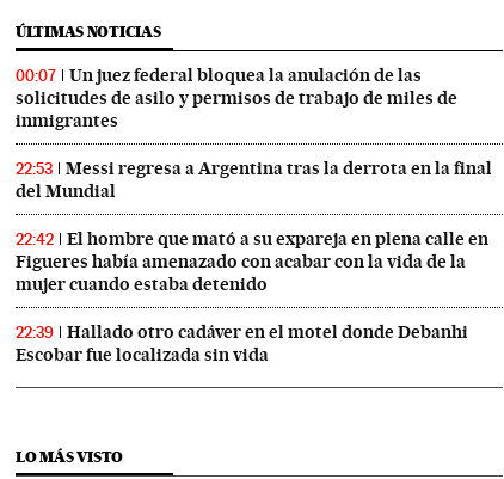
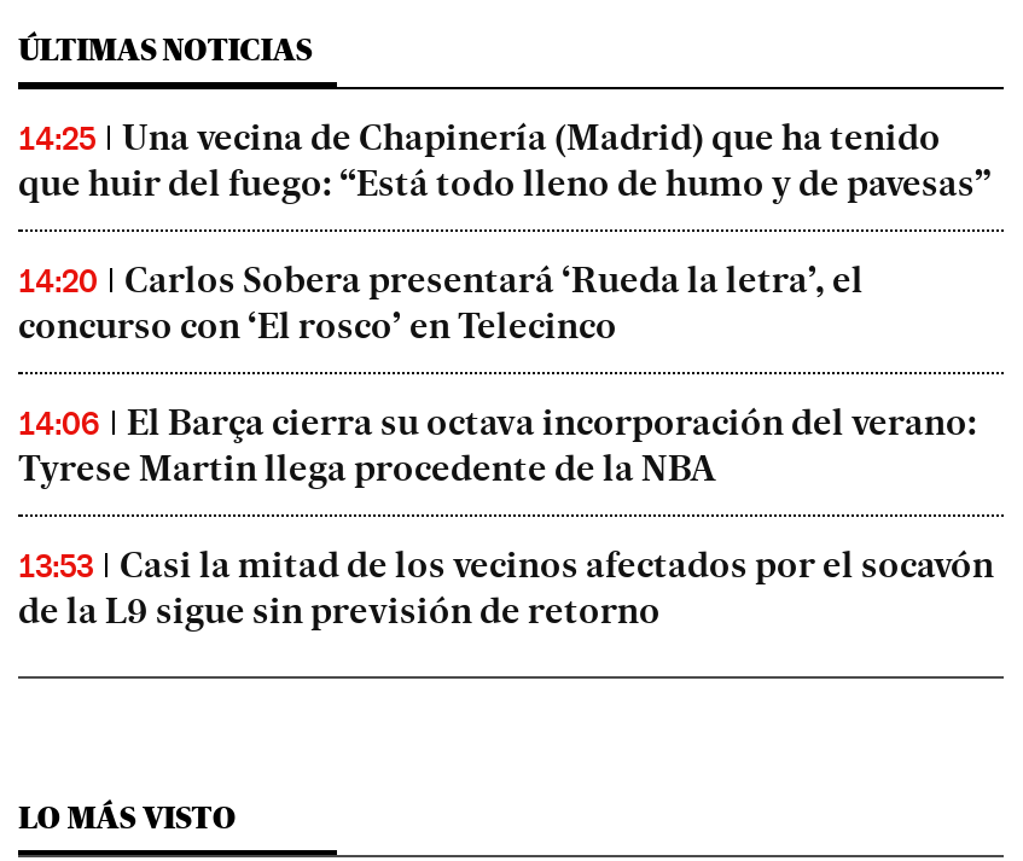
- 00:07
- Un juez federal bloquea la anulación de las
- solicitudes de asilo y permisos de trabajo de miles de
- inmigrantes
+ 14:25
+ Una vecina de Chapinería (Madrid) que ha tenido
+ que huir del fuego: “Está todo lleno de humo y de pavesas”

- 22:53
- Messi regresa a Argentina tras la derrota en la final
- del Mundial
+ 14:20
+ Carlos Sobera presentará ‘Rueda la letra’, el
+ concurso con ‘El rosco’ en Telecinco

- 22:42
- El hombre que mató a su expareja en plena calle en
- Figueres había amenazado con acabar con la vida de la
- mujer cuando estaba detenido
+ 14:06
+ El Barça cierra su octava incorporación del verano:
+ Tyrese Martin llega procedente de la NBA

- 22:39
- Hallado otro cadáver en el motel donde Debanhi
- Escobar fue localizada sin vida
+ 13:53
+ Casi la mitad de los vecinos afectados por el socavón
+ de la L9 sigue sin previsión de retorno
